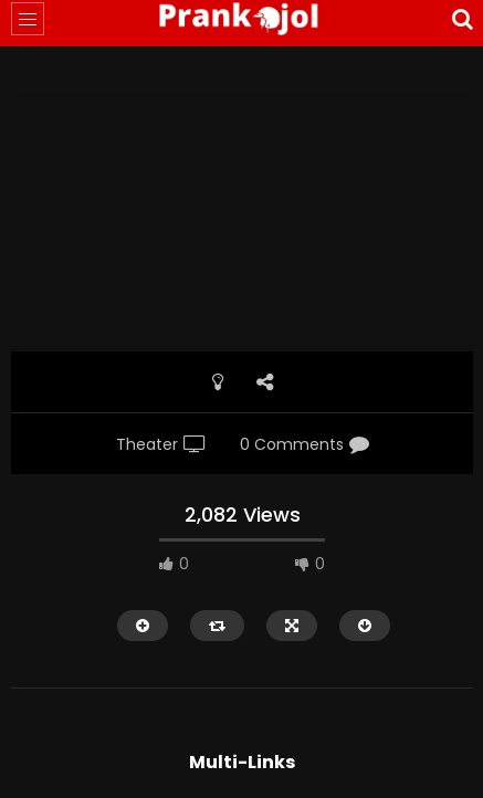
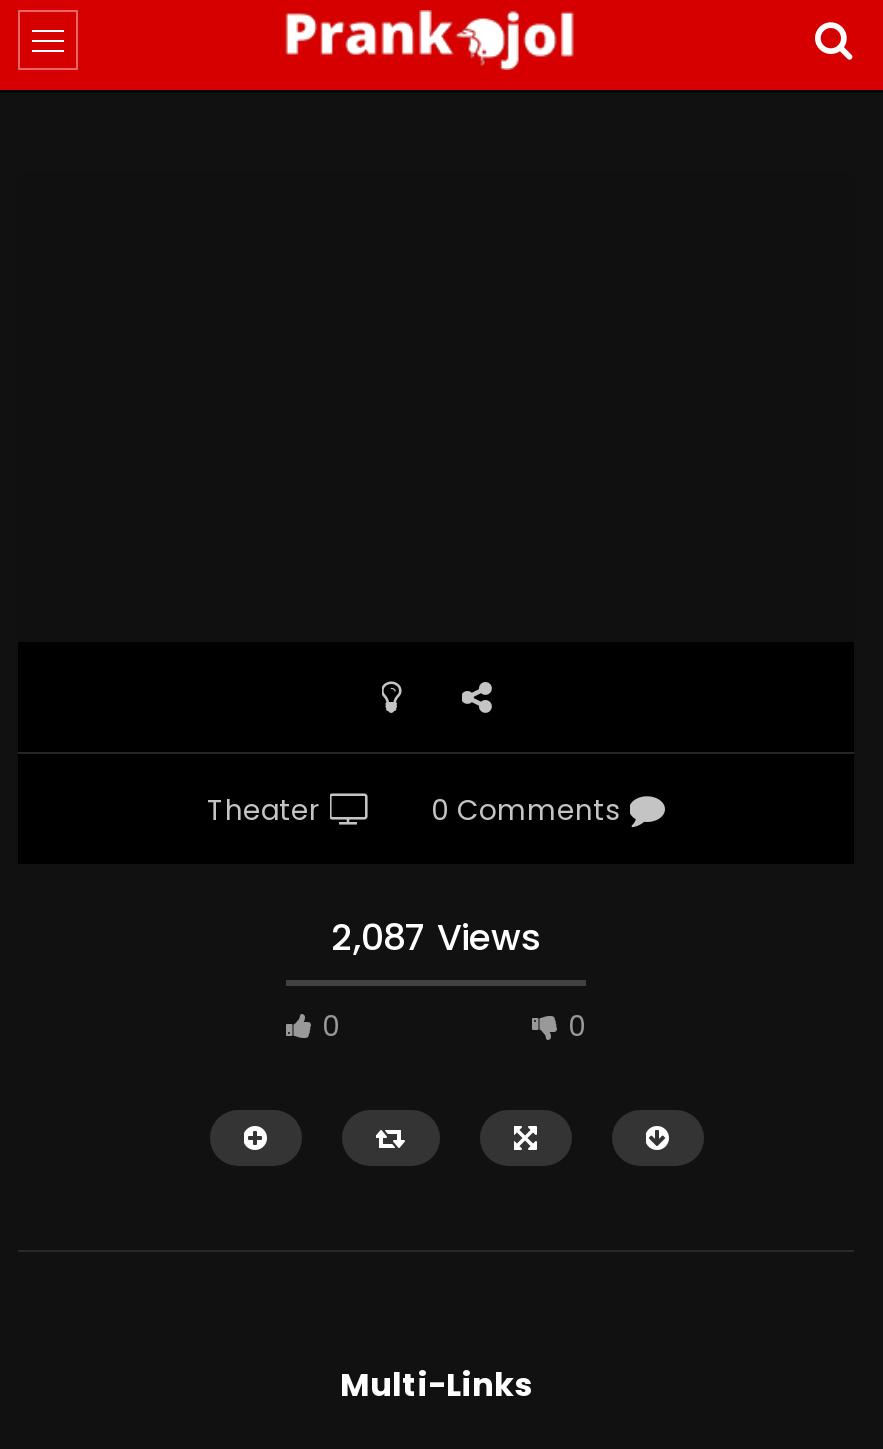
- 2,082 Views
+ 2,087 Views
